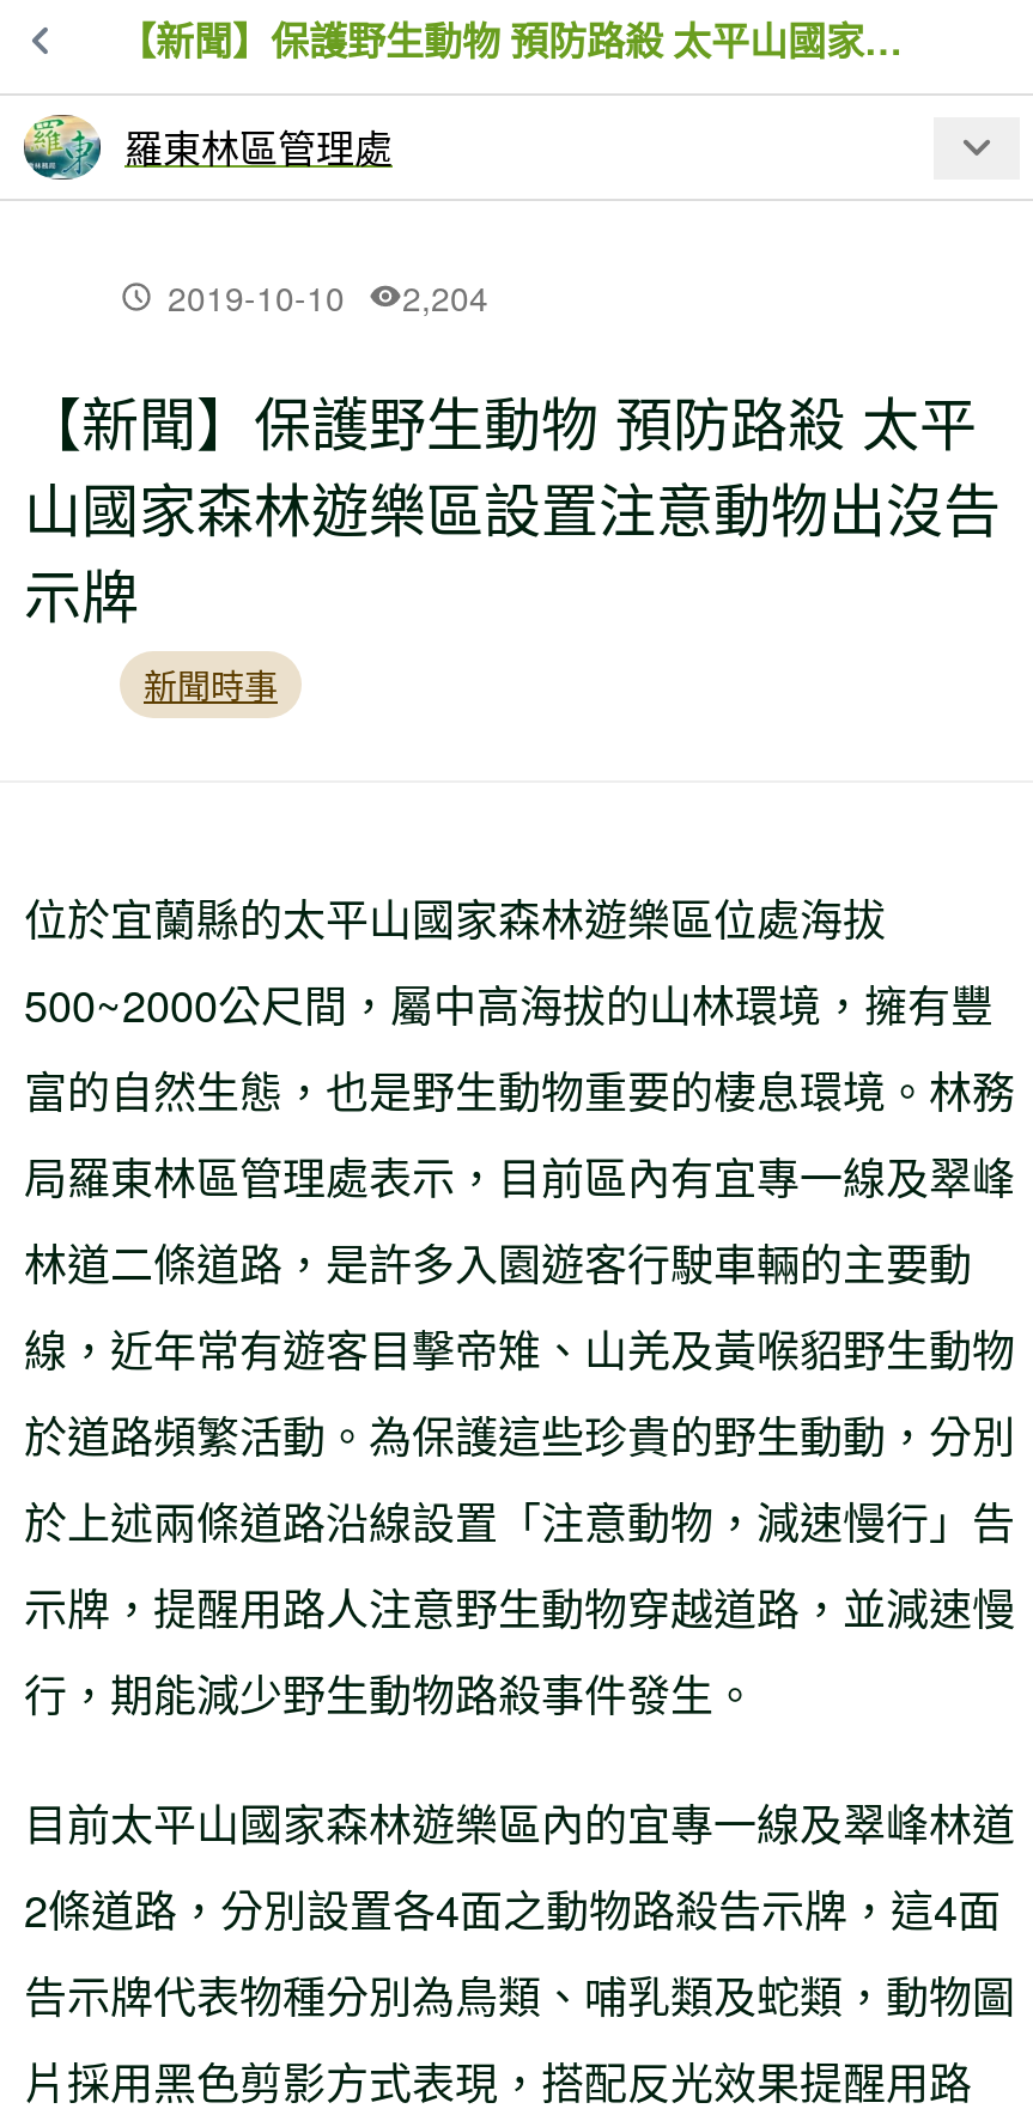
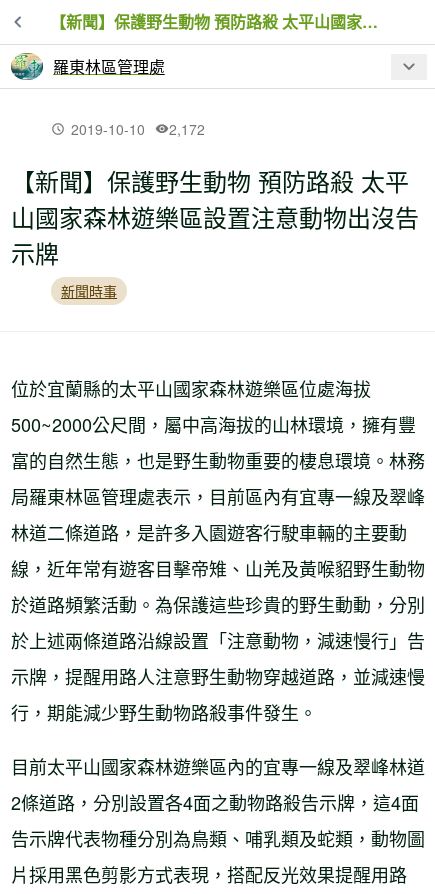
- 2,204
+ 2,172
